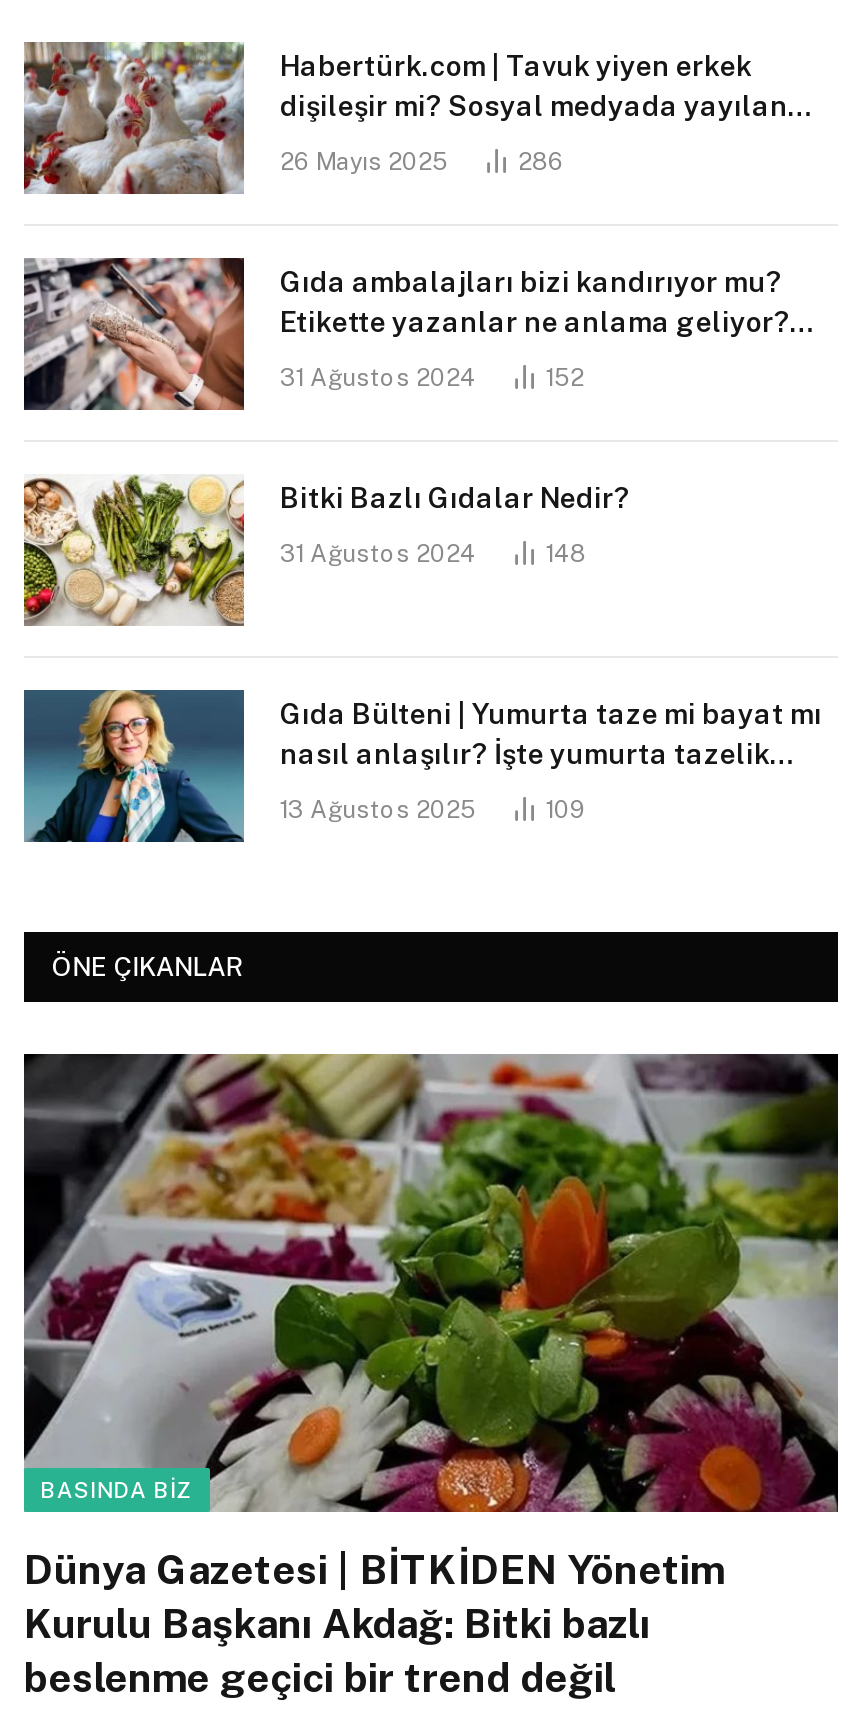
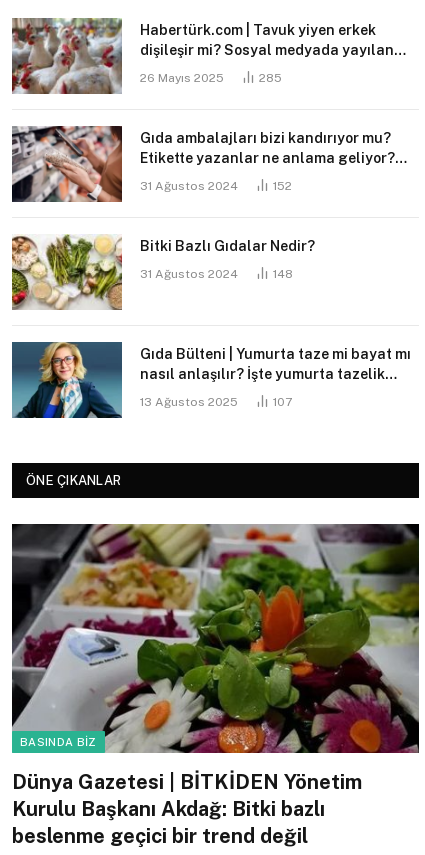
- 286
+ 285

- 109
+ 107
